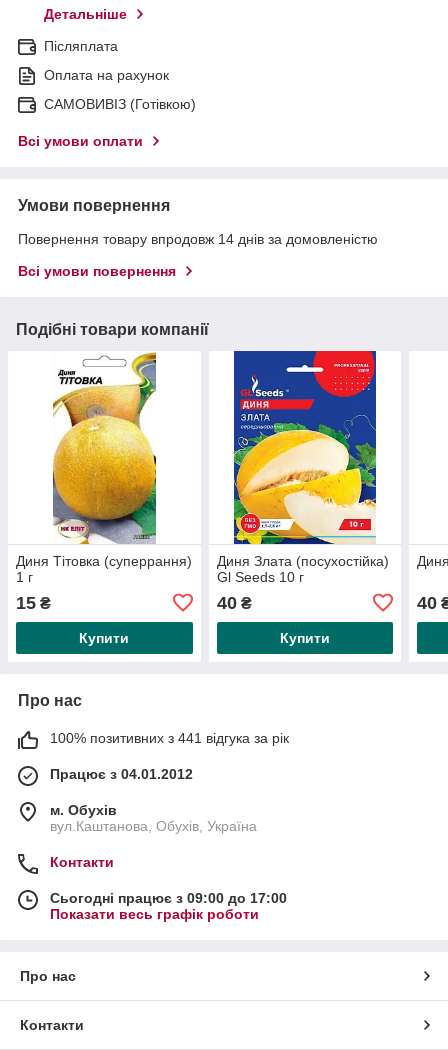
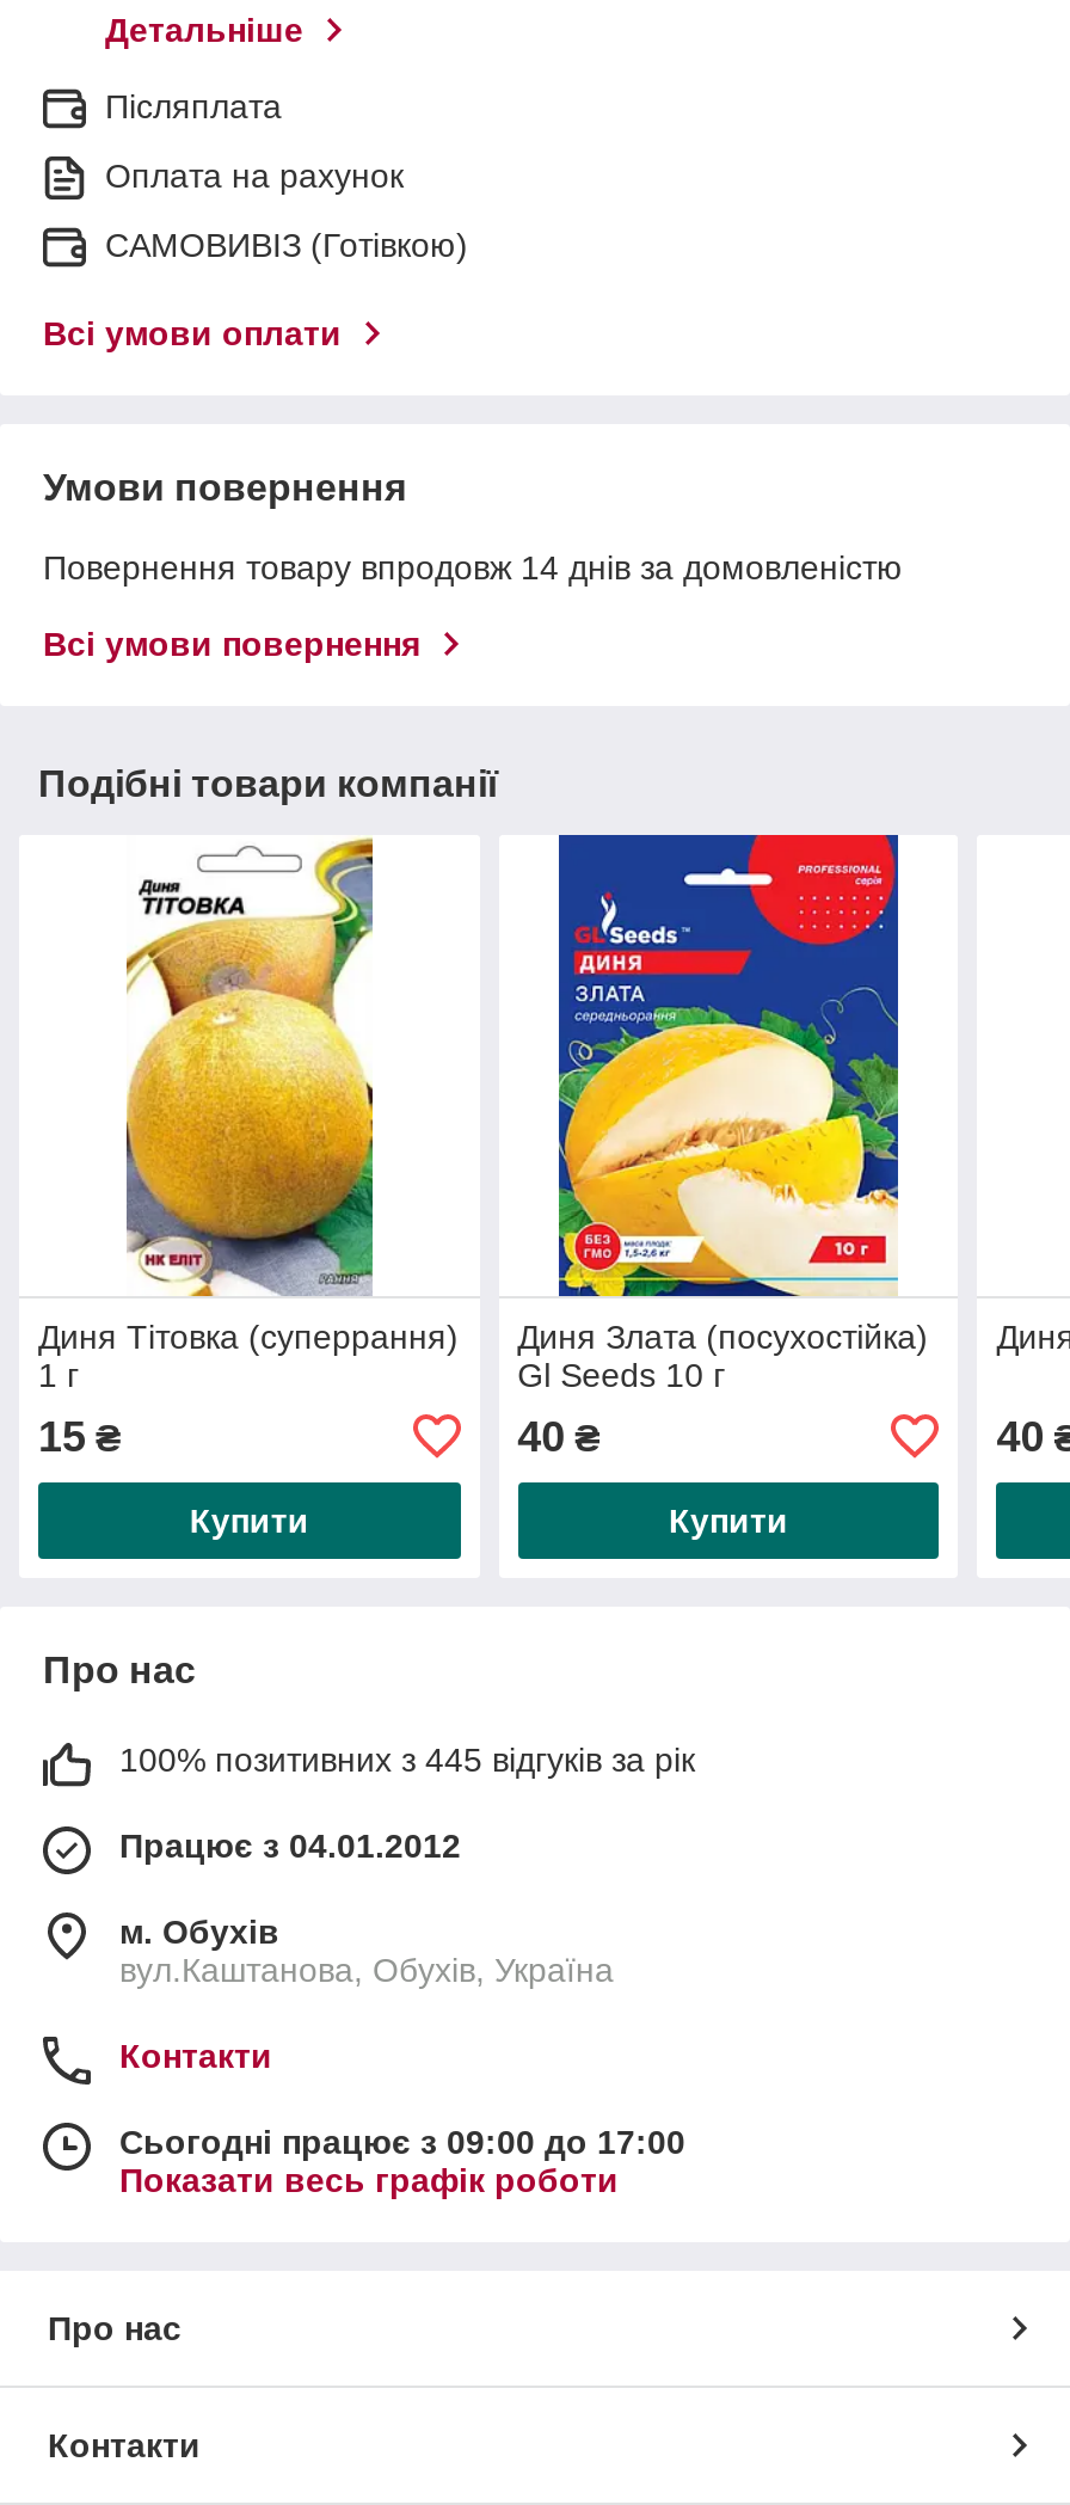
- 100% позитивних з 441 відгука за рік
+ 100% позитивних з 445 відгуків за рік
